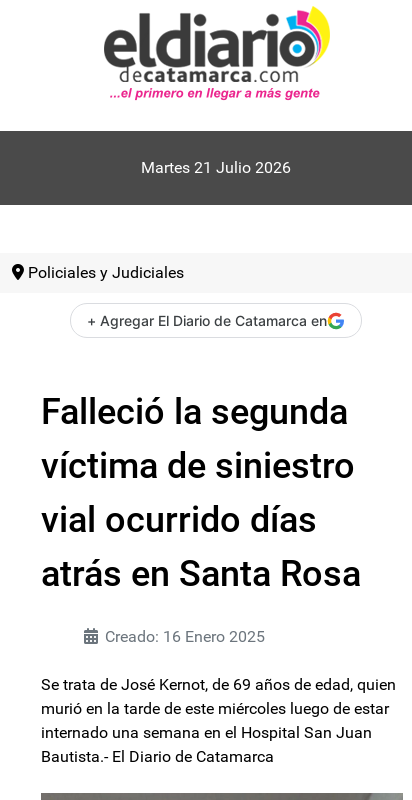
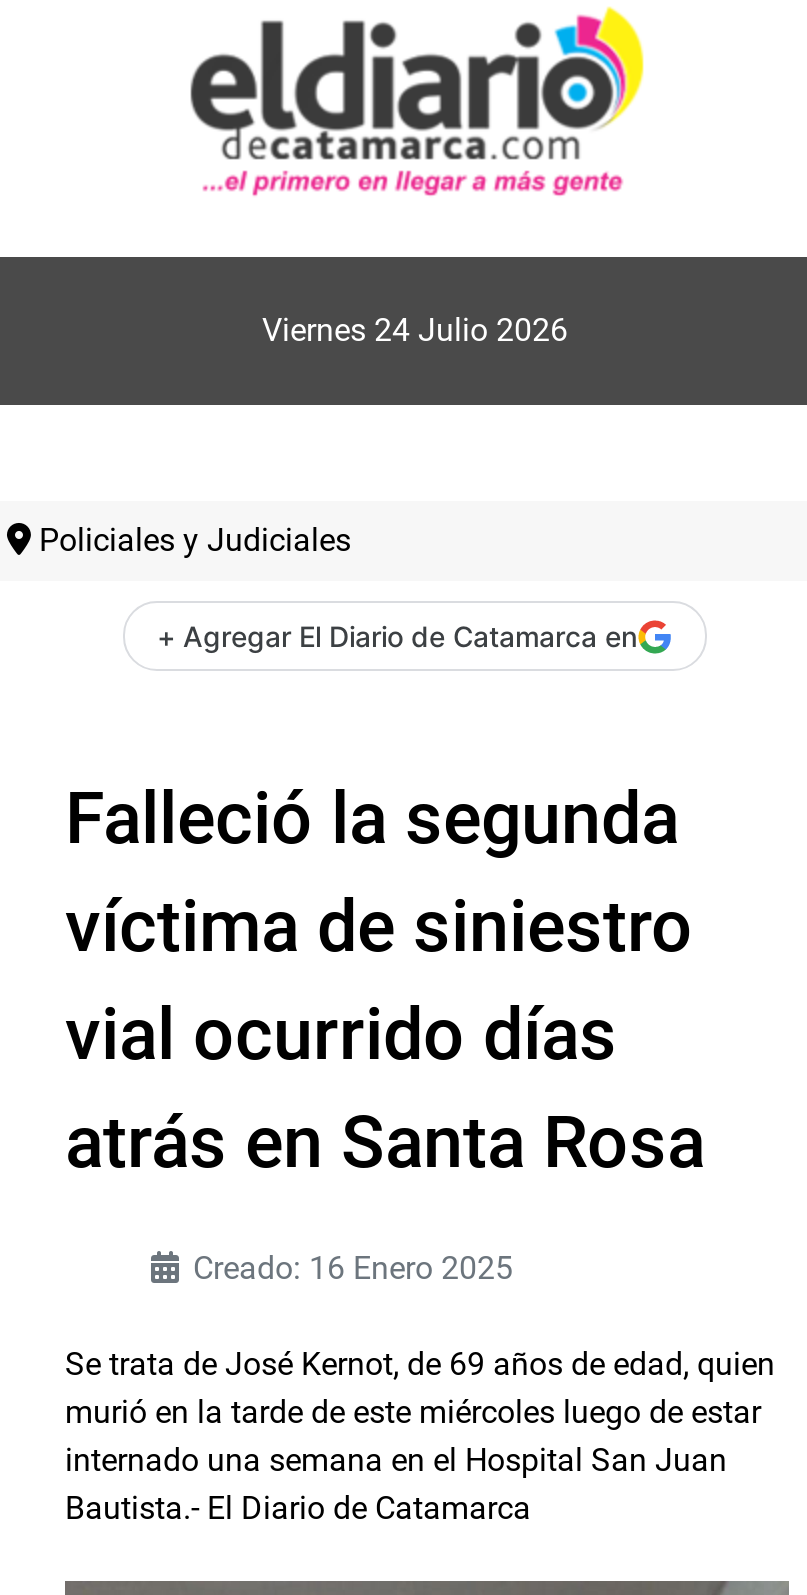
- Martes 21 Julio 2026
+ Viernes 24 Julio 2026
